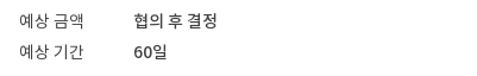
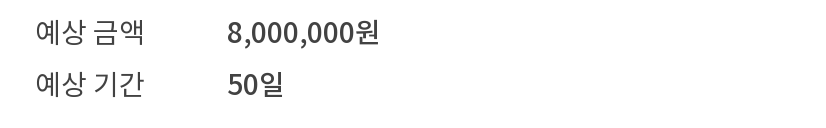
- 협의 후 결정
+ 8,000,000원

- 60일
+ 50일
